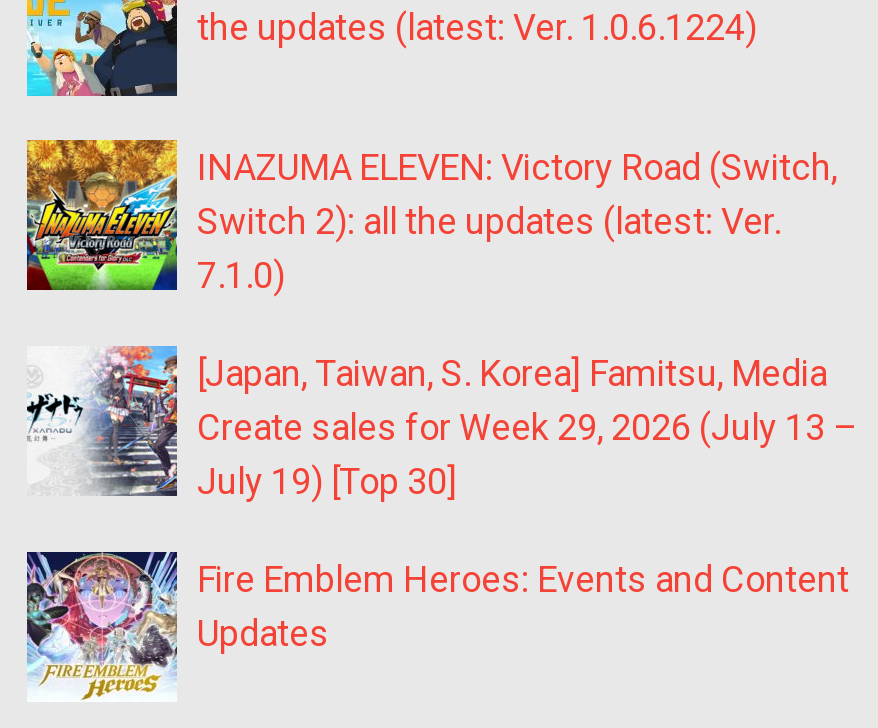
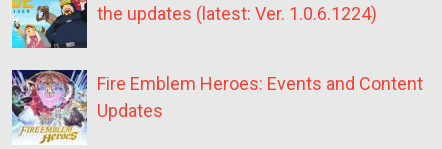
- [image]
- INAZUMA ELEVEN: Victory Road (Switch,
- Switch 2): all the updates (latest: Ver.
- 7.1.0)
- [Japan, Taiwan, S. Korea] Famitsu, Media
- Create sales for Week 29, 2026 (July 13 –
- July 19) [Top 30]

- [image]
